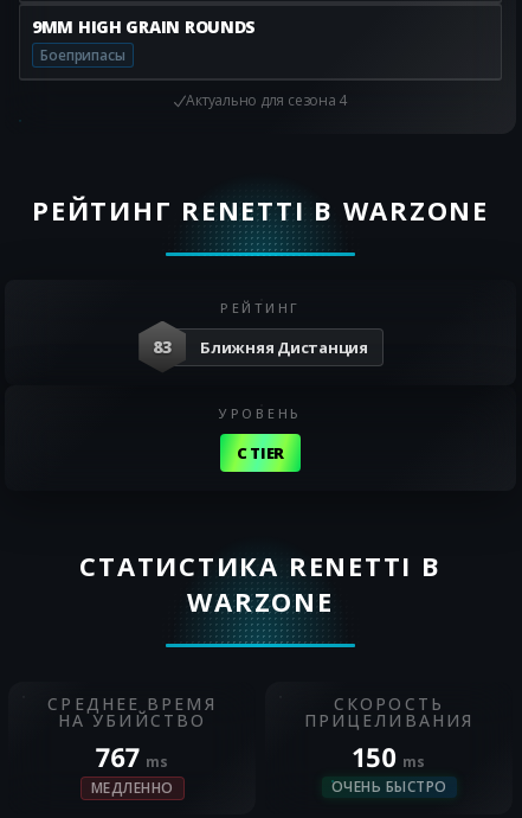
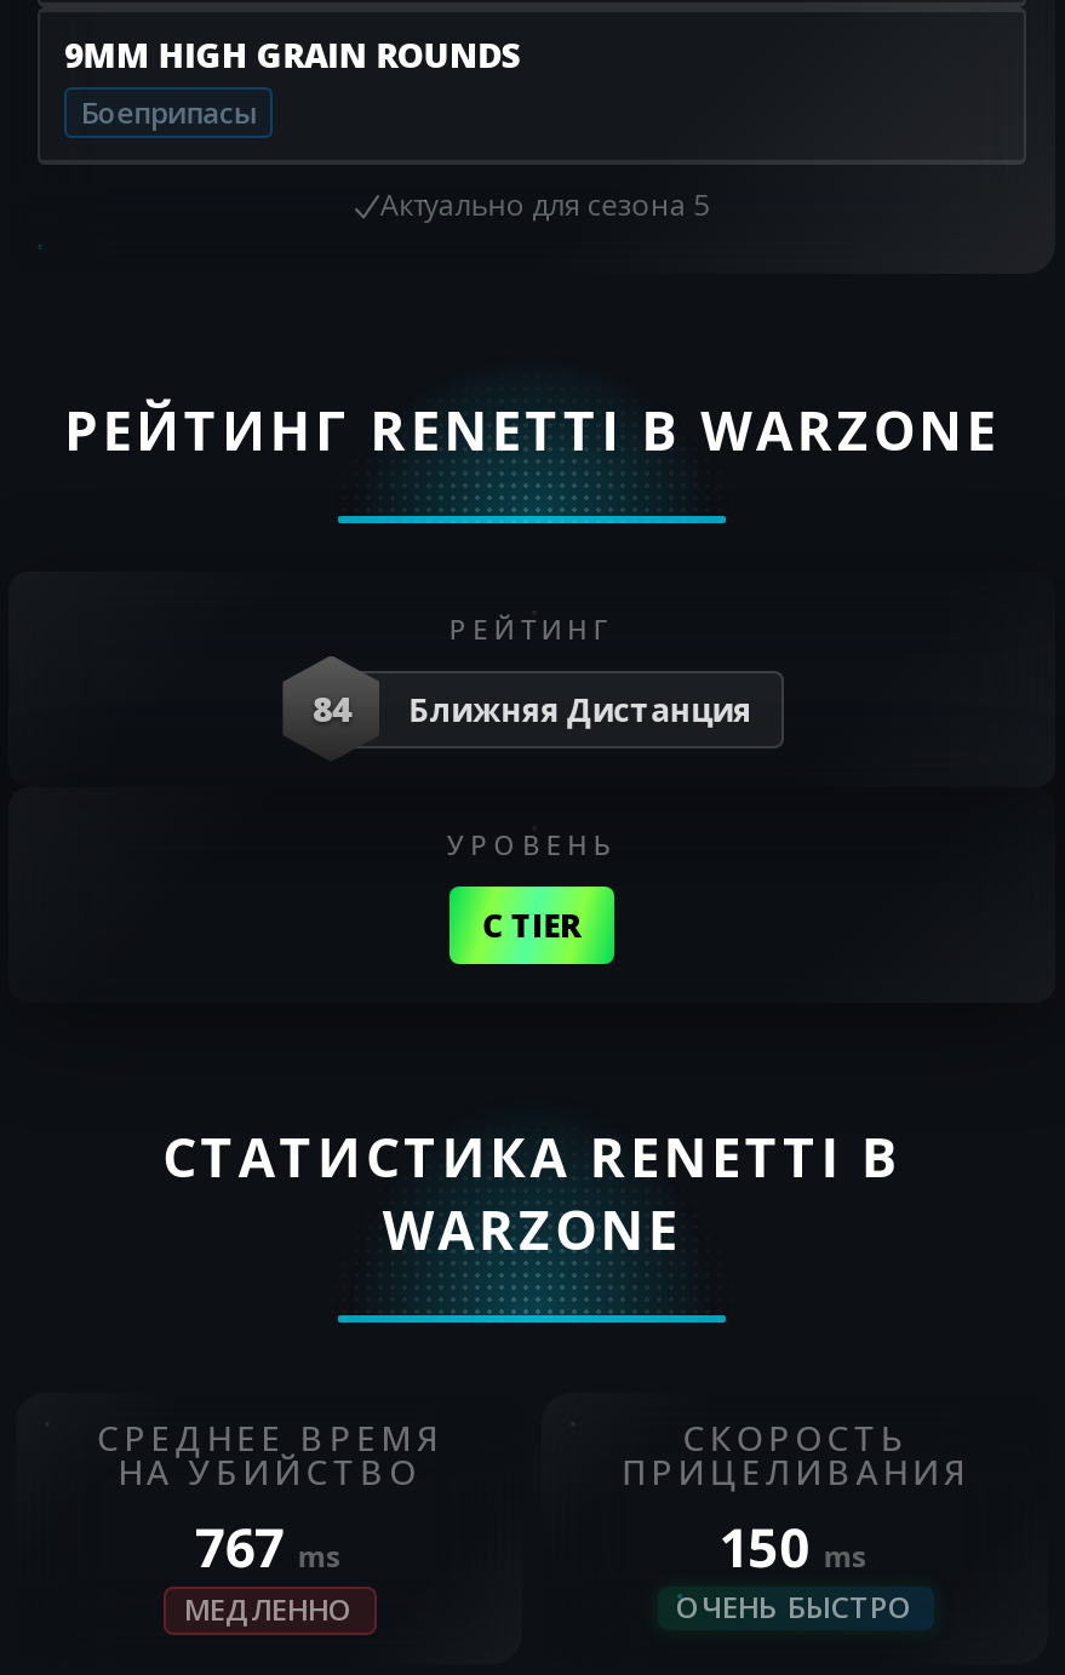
- Актуально для сезона 4
+ Актуально для сезона 5

- 83 Ближняя Дистанция
+ 84 Ближняя Дистанция
